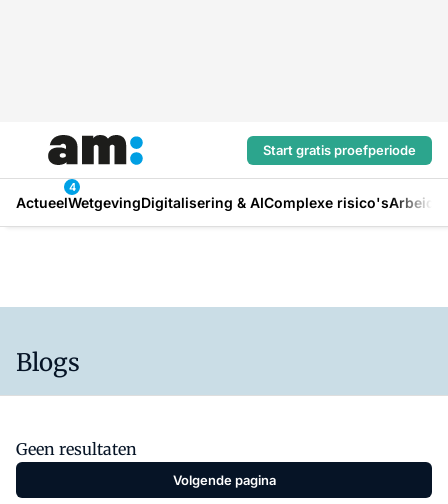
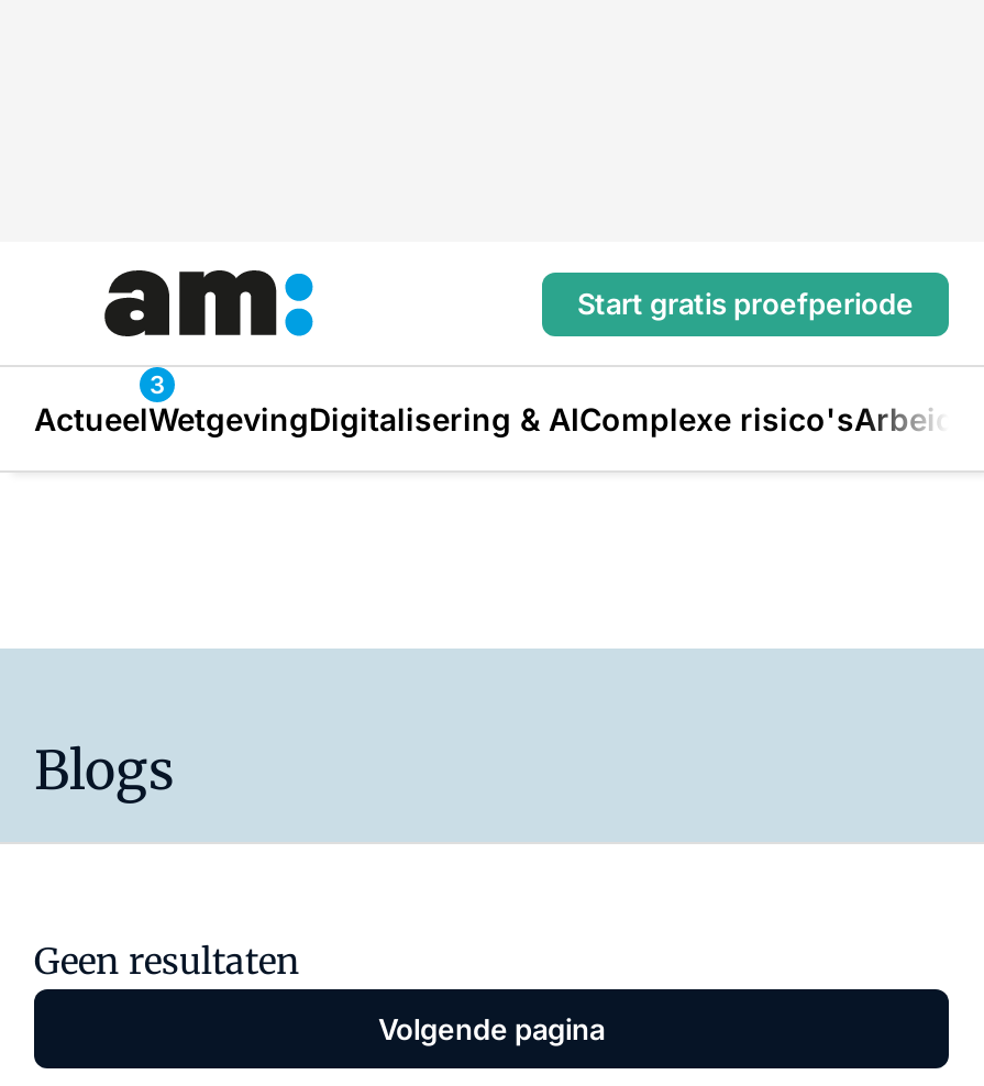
- 4
+ 3
